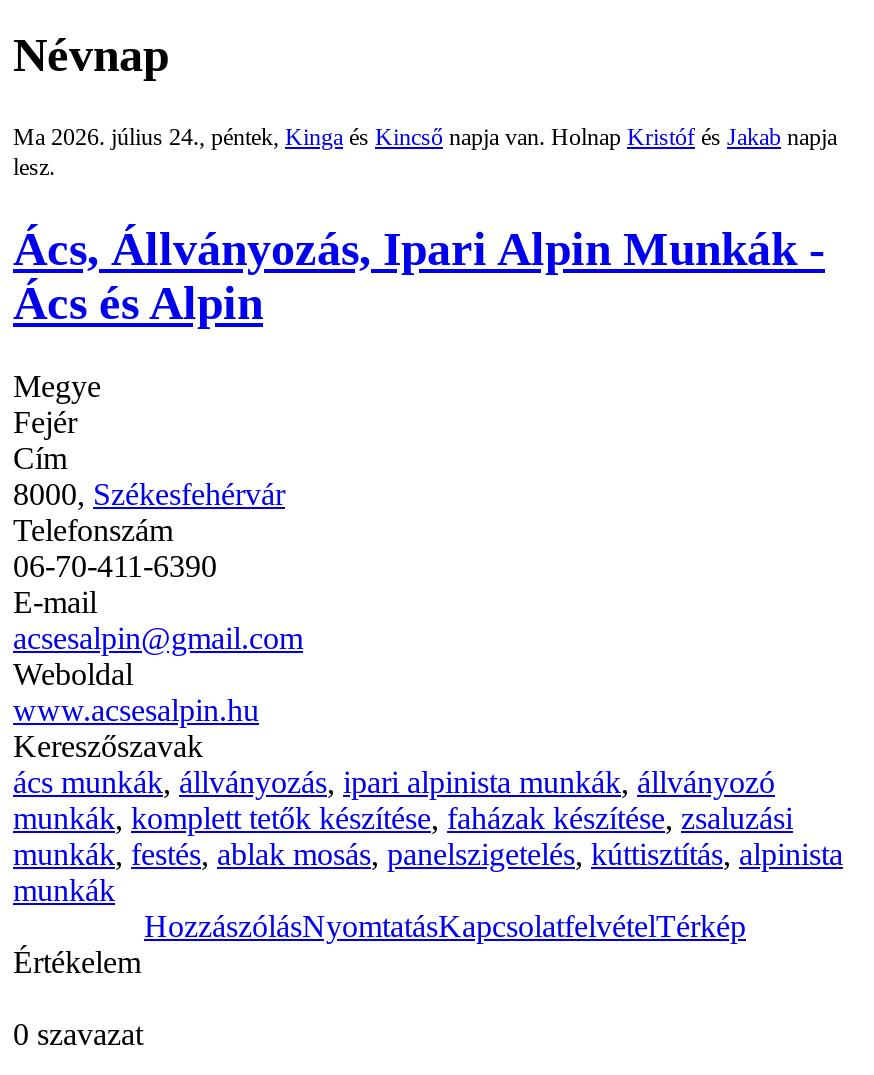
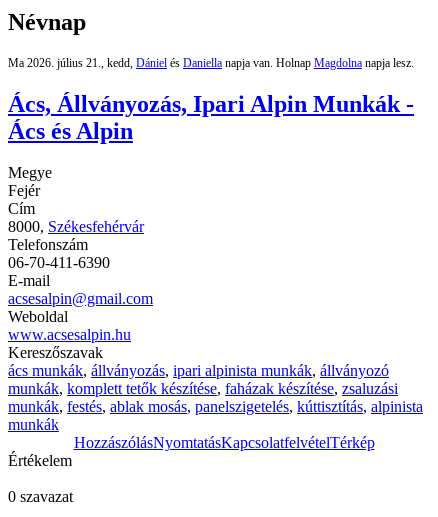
- Ma 2026. július 24., péntek, Kinga és Kincső napja van. Holnap Kristóf és Jakab napja
- lesz.
+ Ma 2026. július 21., kedd, Dániel és Daniella napja van. Holnap Magdolna napja lesz.
